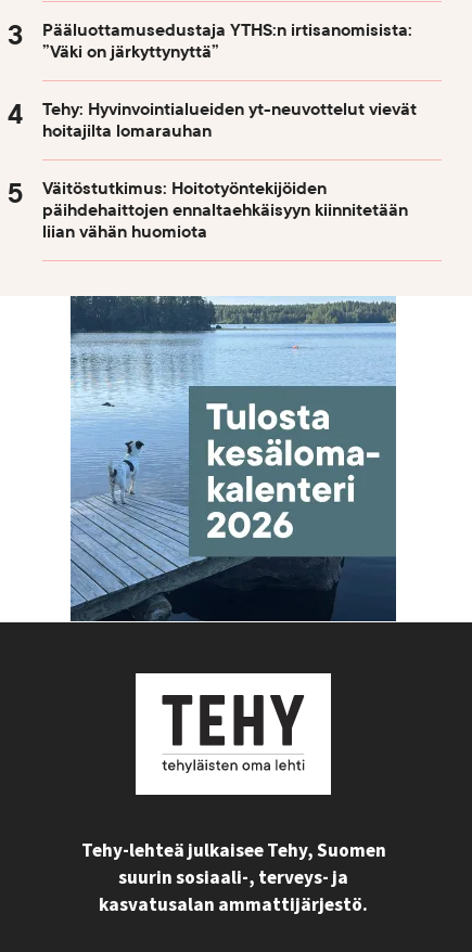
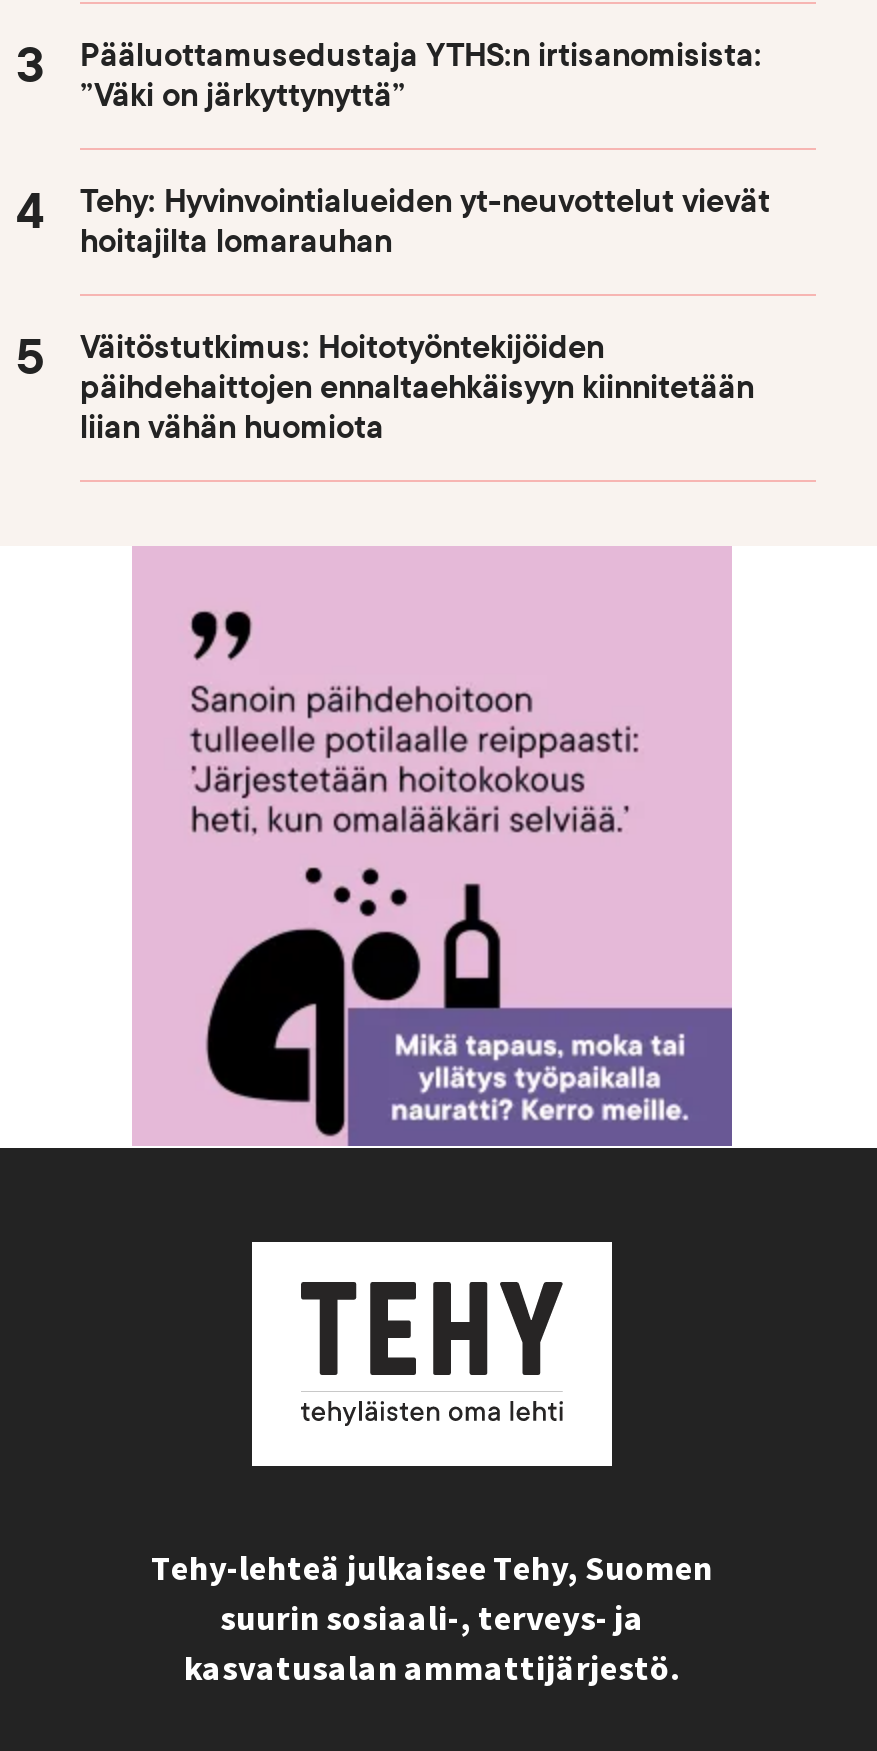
- [image]
+ [image]
